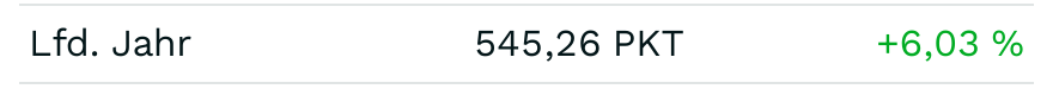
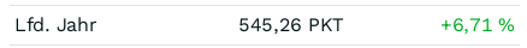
- +6,03%
+ +6,71%
